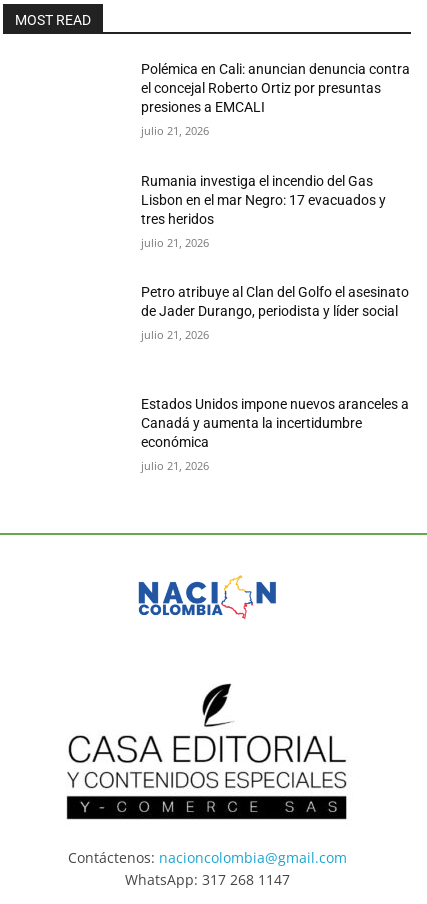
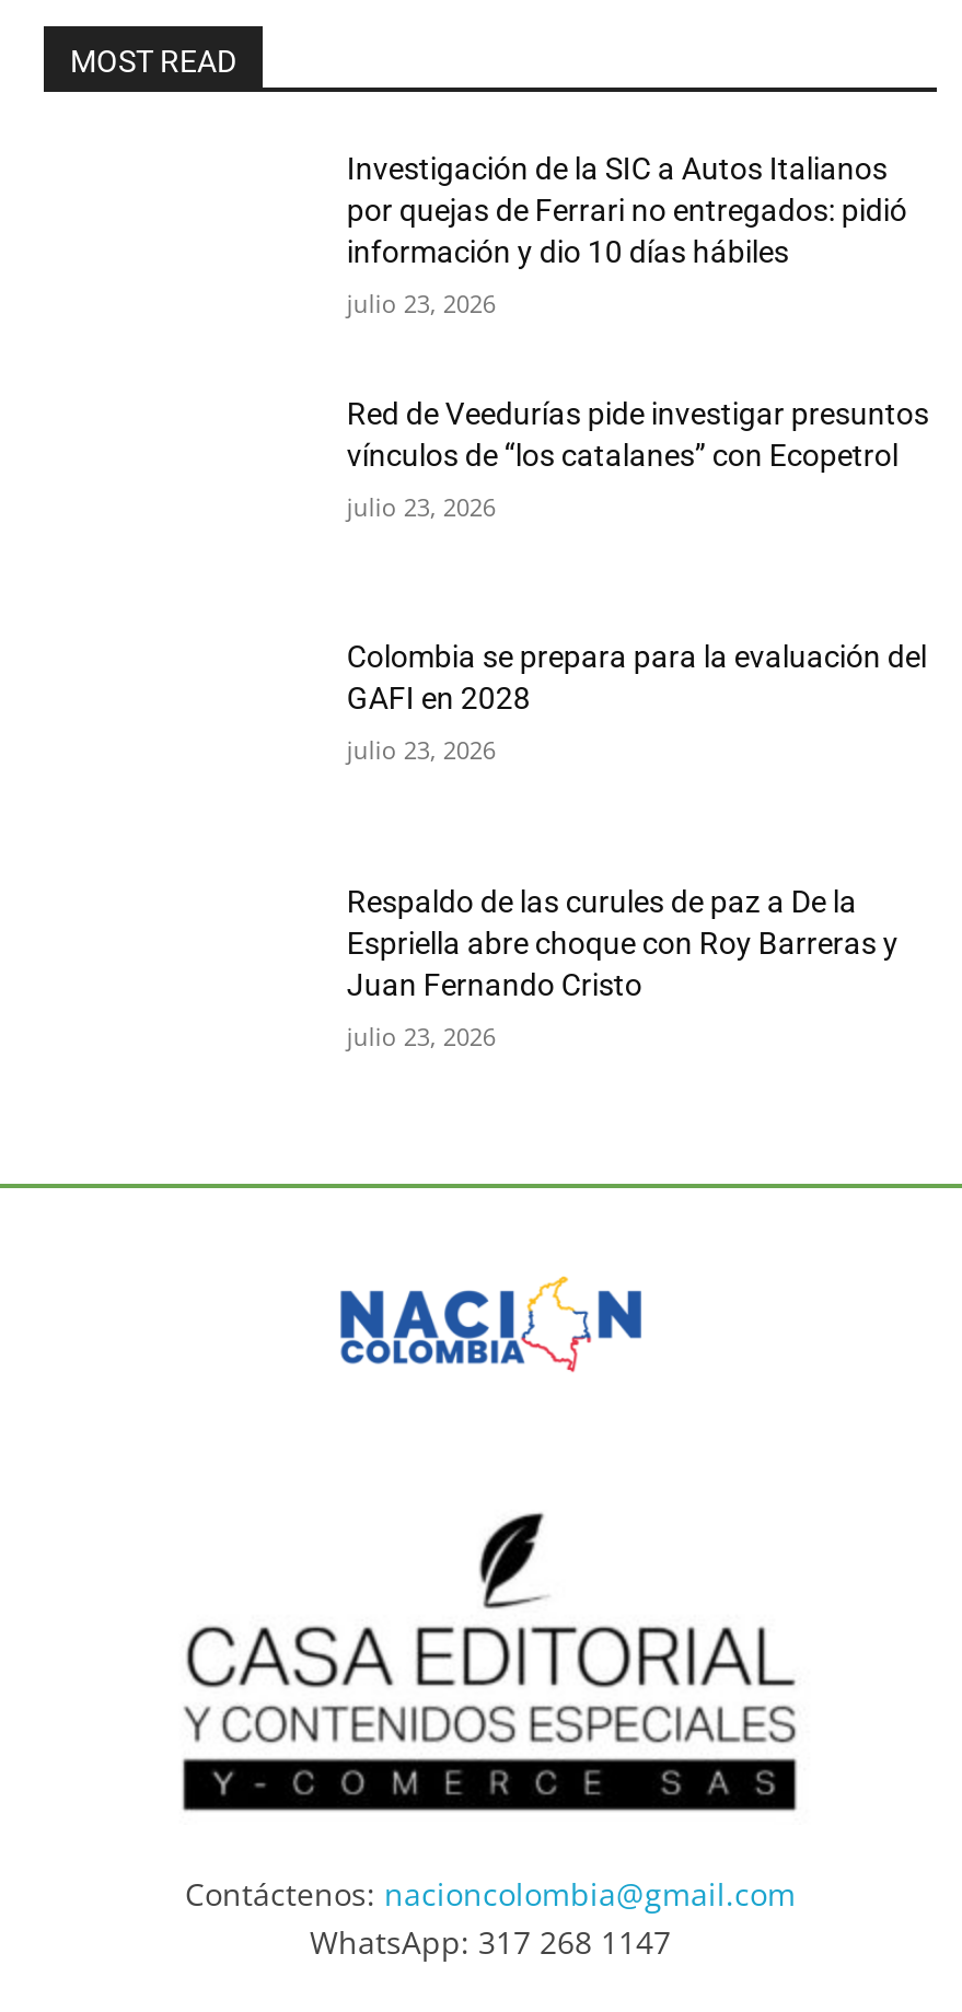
- Polémica en Cali: anuncian denuncia contra
- el concejal Roberto Ortiz por presuntas
- presiones a EMCALI
+ Investigación de la SIC a Autos Italianos
+ por quejas de Ferrari no entregados: pidió
+ información y dio 10 días hábiles

- julio 21, 2026
+ julio 23, 2026

- Rumania investiga el incendio del Gas
- Lisbon en el mar Negro: 17 evacuados y
- tres heridos
+ Red de Veedurías pide investigar presuntos
+ vínculos de “los catalanes” con Ecopetrol

- julio 21, 2026
+ julio 23, 2026

- Petro atribuye al Clan del Golfo el asesinato
- de Jader Durango, periodista y líder social
+ Colombia se prepara para la evaluación del
+ GAFI en 2028

- julio 21, 2026
+ julio 23, 2026

- Estados Unidos impone nuevos aranceles a
- Canadá y aumenta la incertidumbre
- económica
+ Respaldo de las curules de paz a De la
+ Espriella abre choque con Roy Barreras y
+ Juan Fernando Cristo

- julio 21, 2026
+ julio 23, 2026
